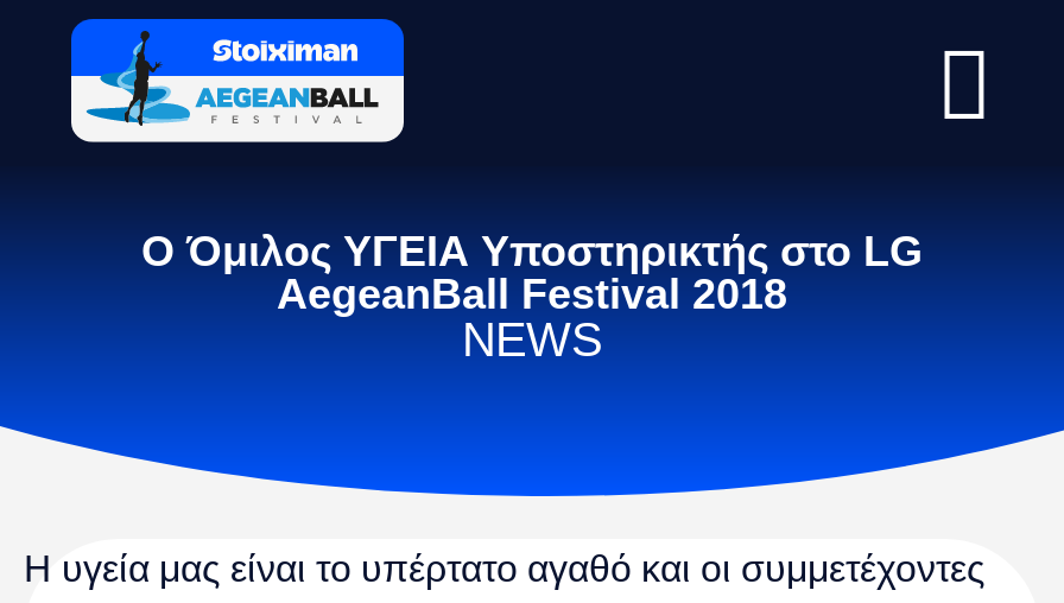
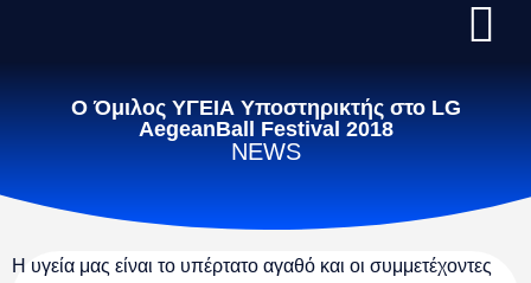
- [image]
